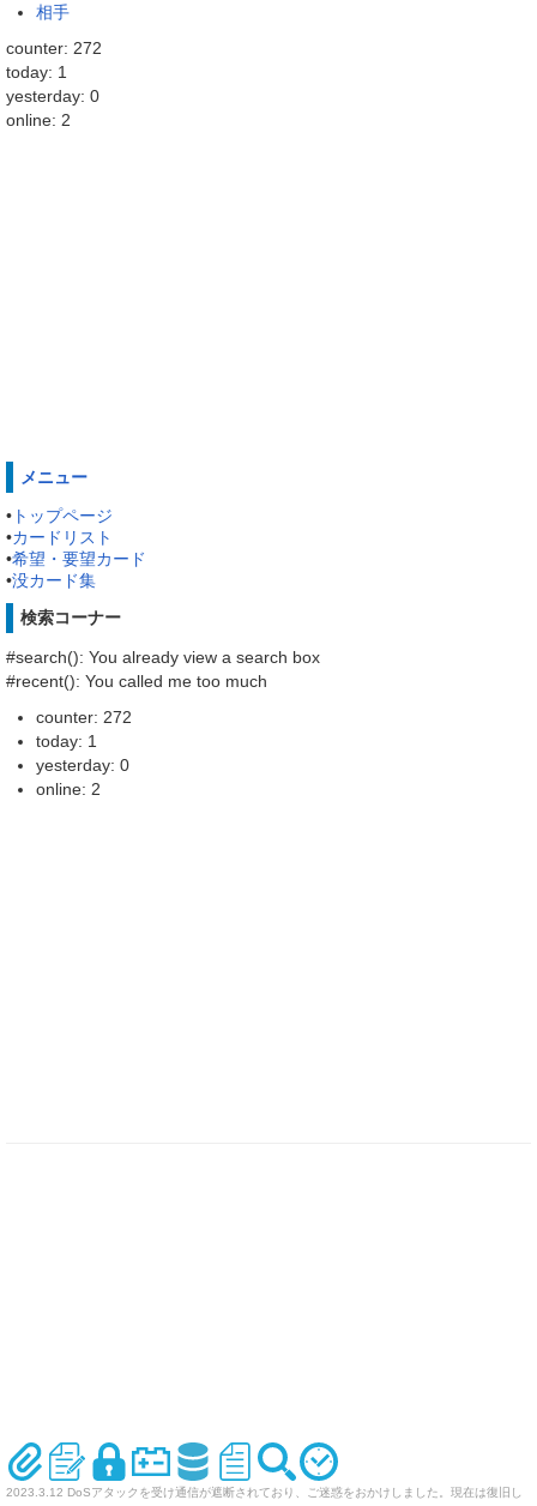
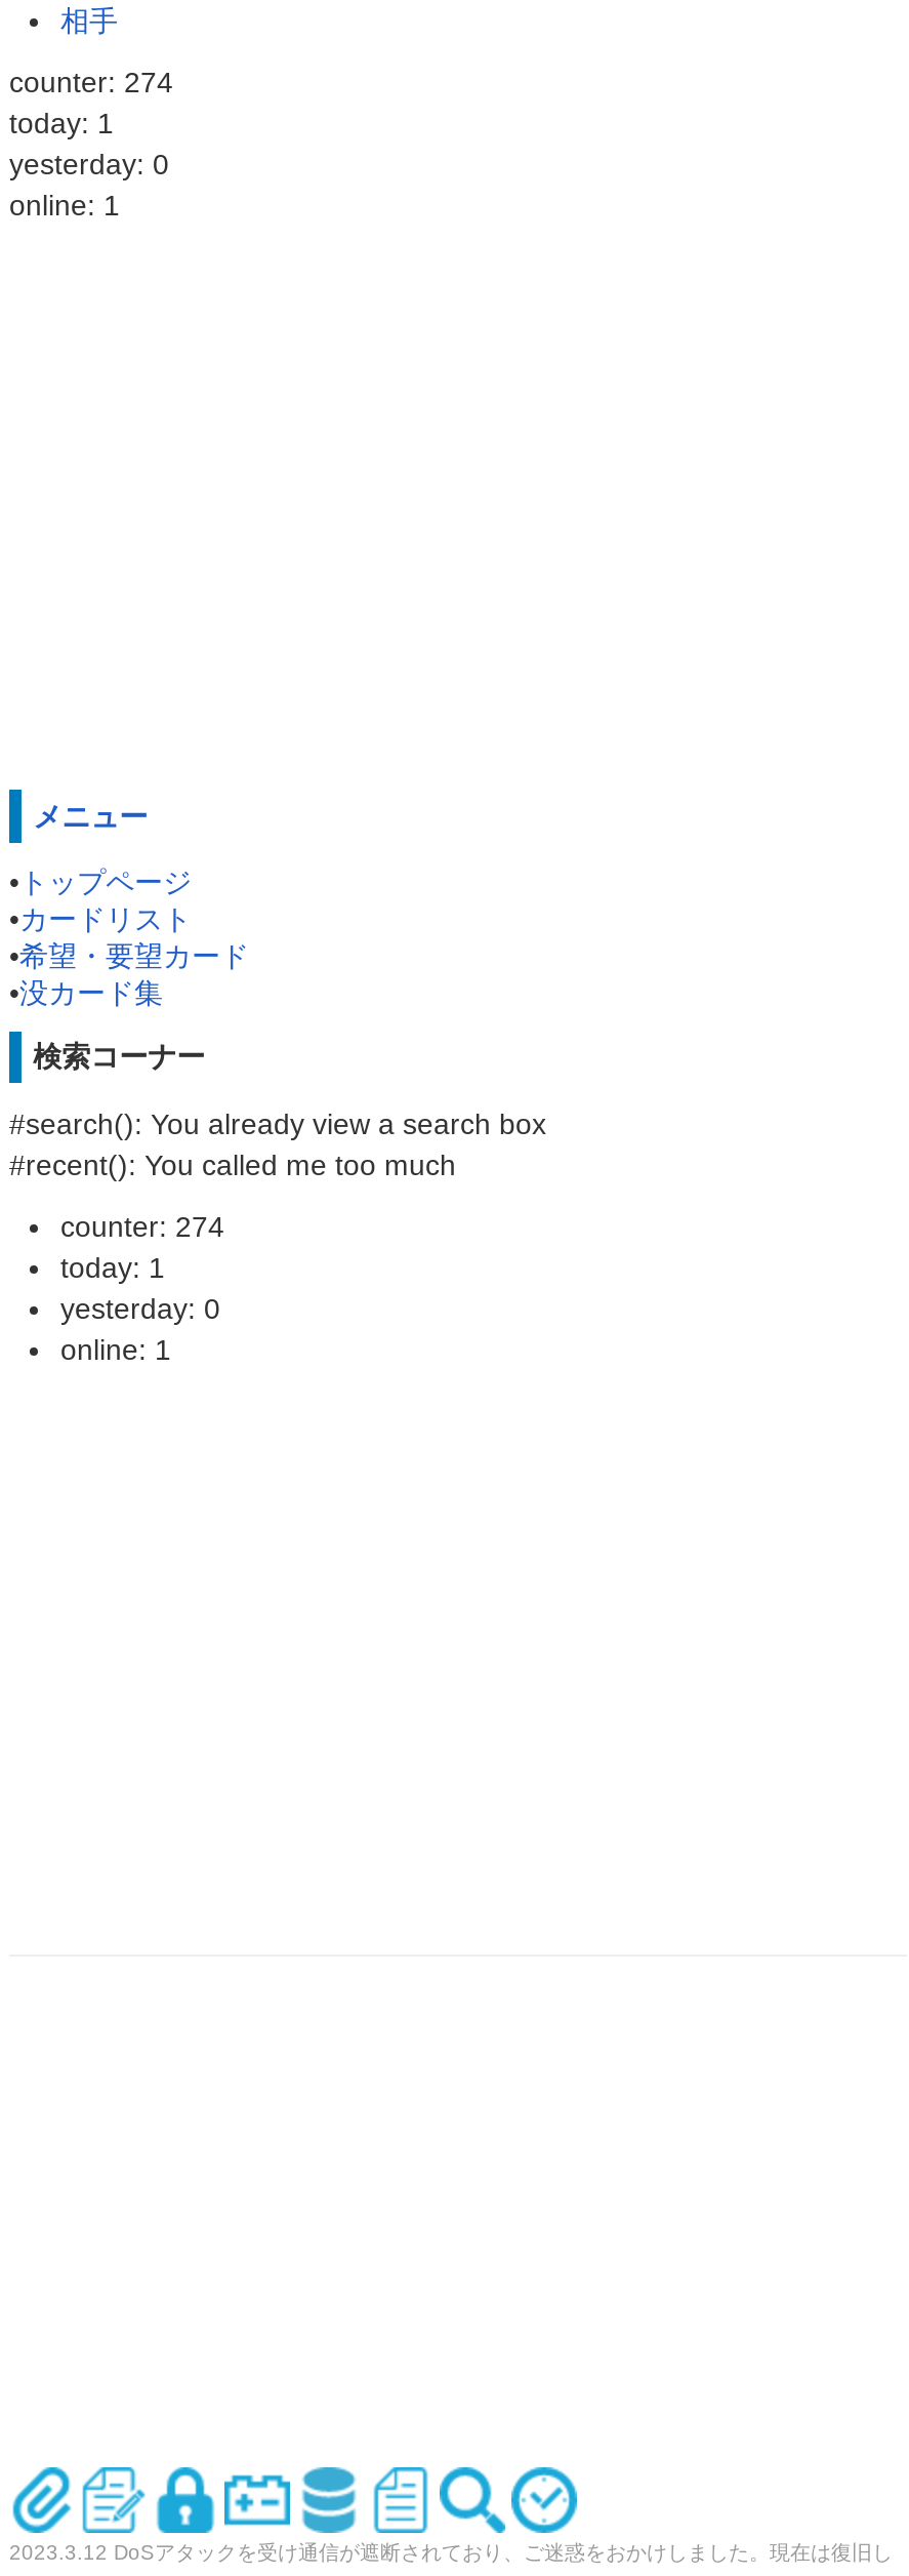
- counter: 272
+ counter: 274

- online: 2
+ online: 1

- counter: 272
+ counter: 274

- online: 2
+ online: 1
